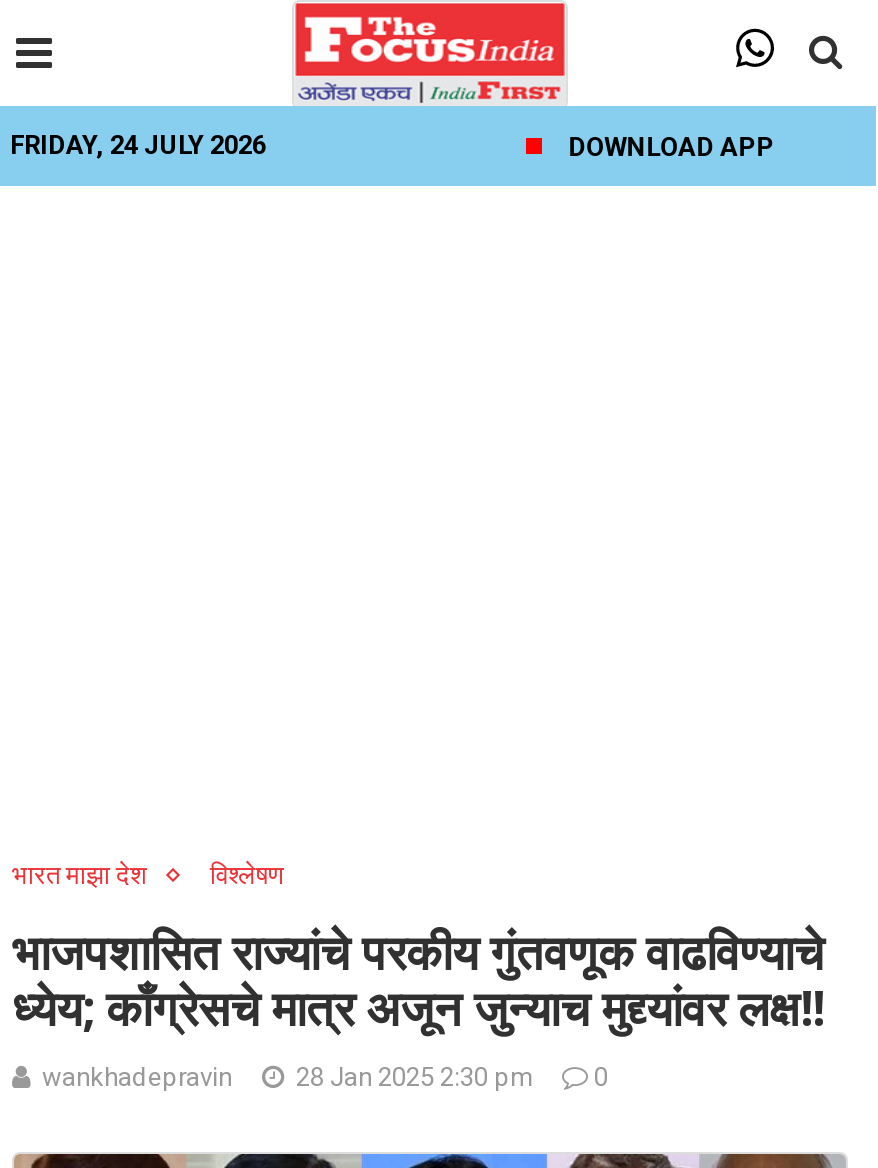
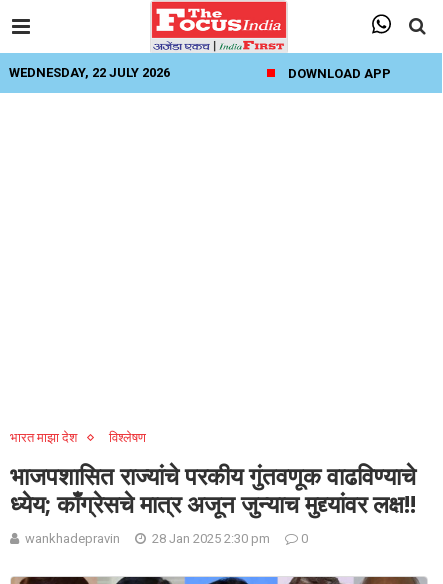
- FRIDAY, 24 JULY 2026
+ WEDNESDAY, 22 JULY 2026
